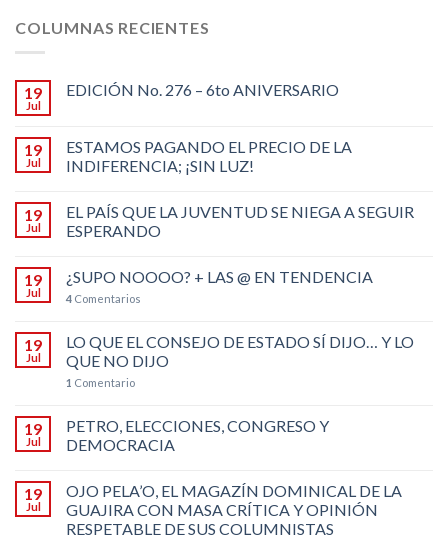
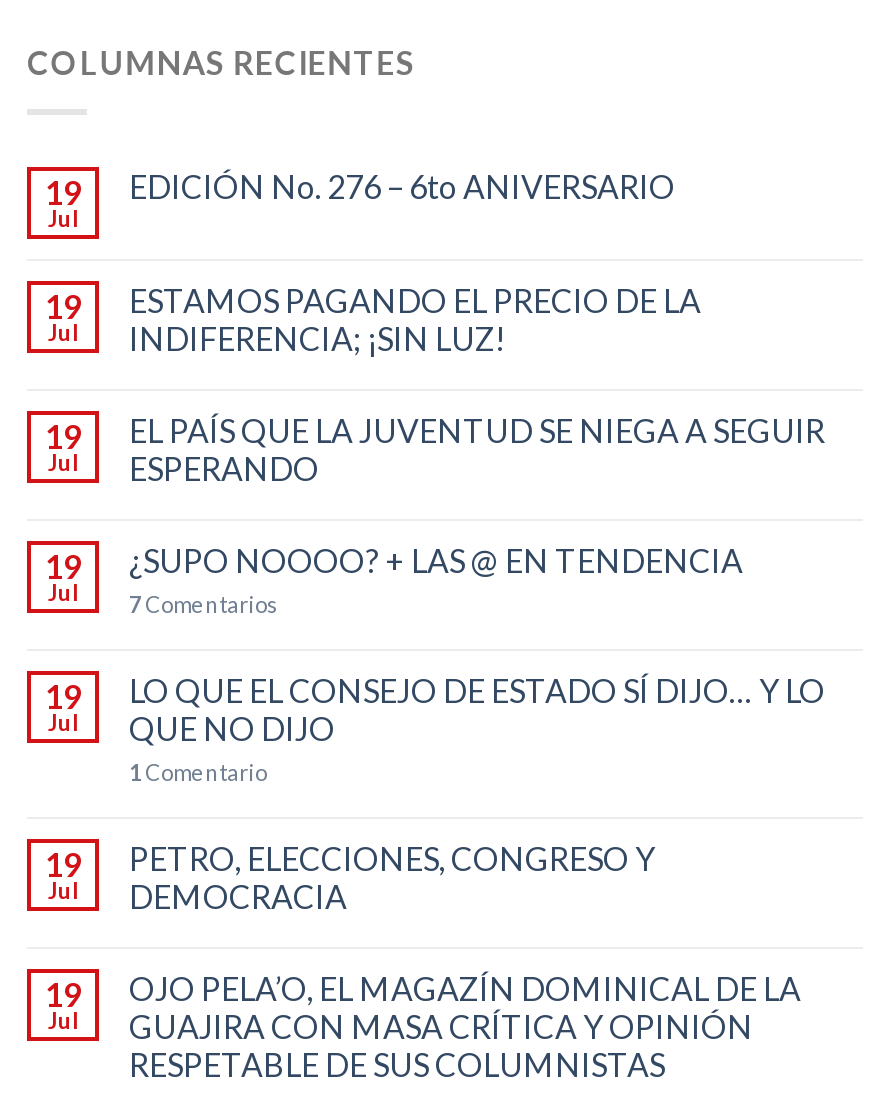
- Jul 4 Comentarios
+ Jul 7 Comentarios
